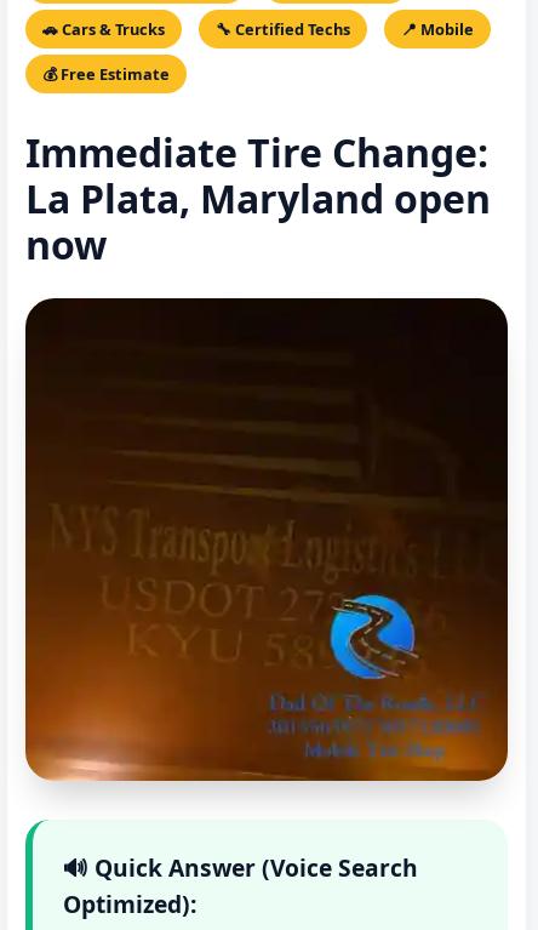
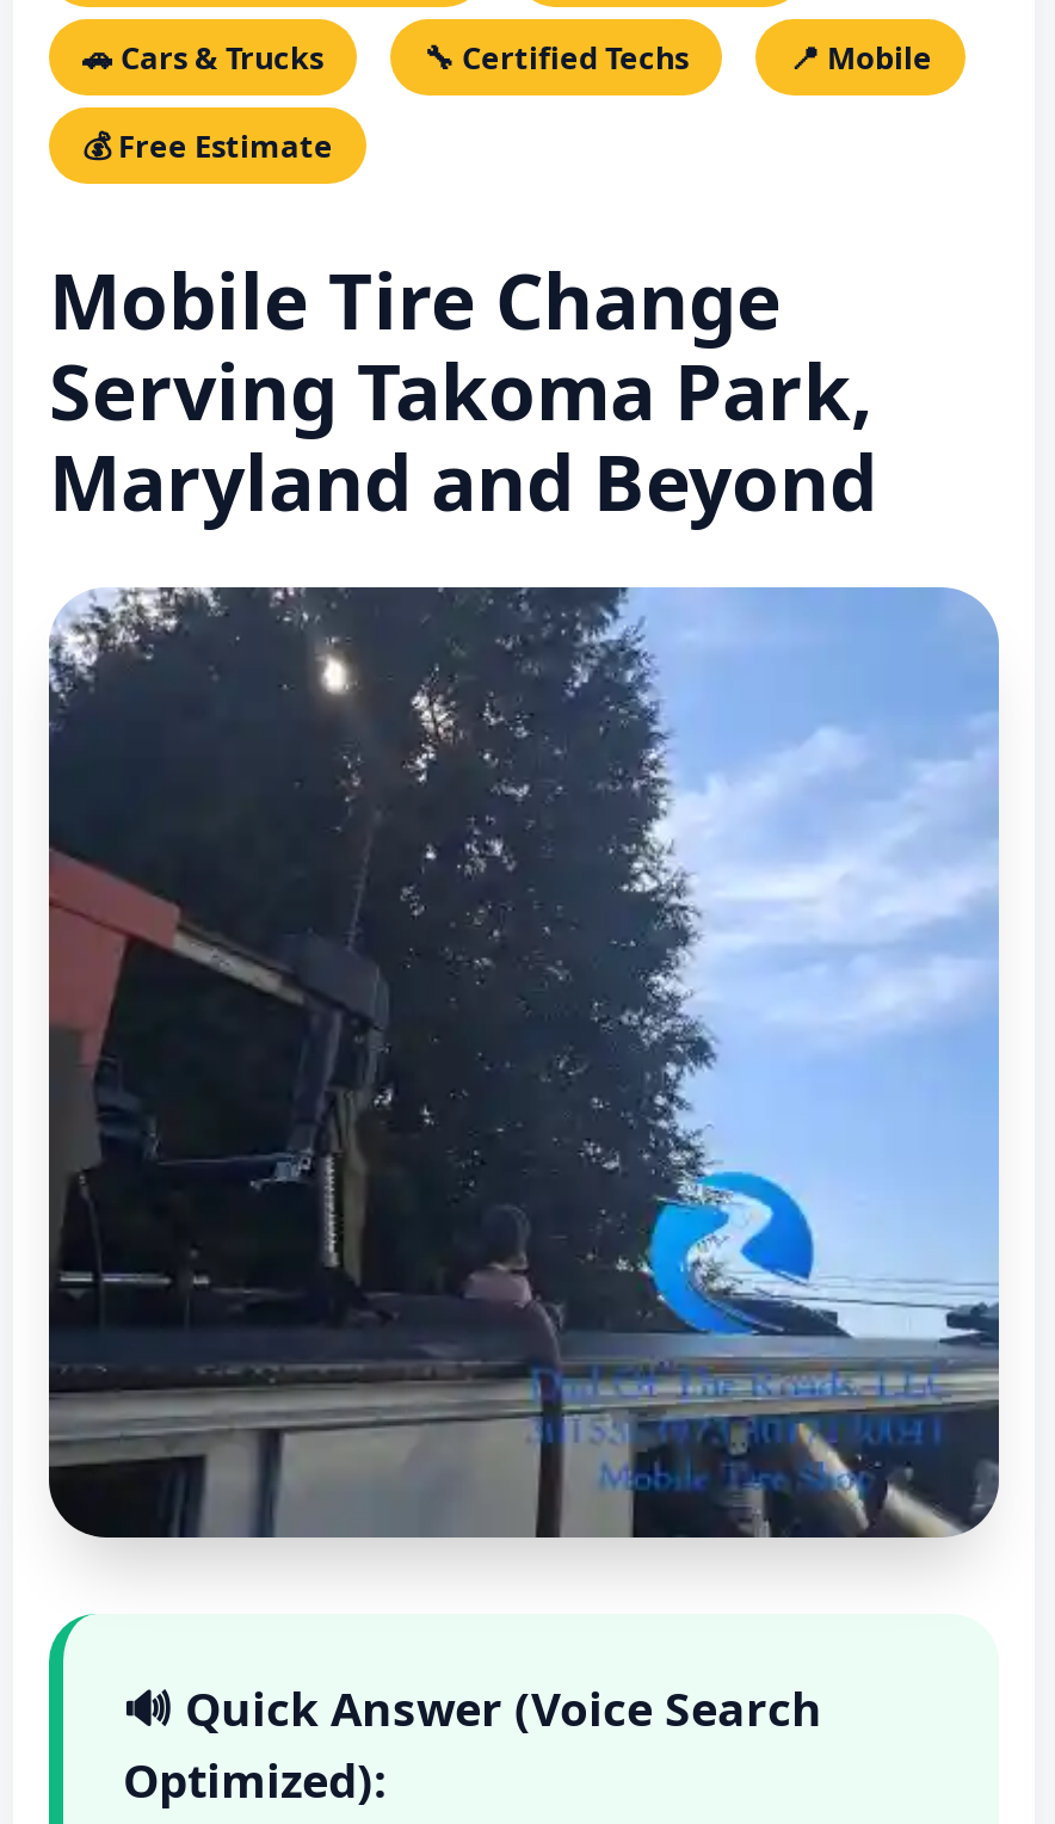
- Immediate Tire Change:
- La Plata, Maryland open
- now
+ Mobile Tire Change
+ Serving Takoma Park,
+ Maryland and Beyond

- [image]
+ [image]
